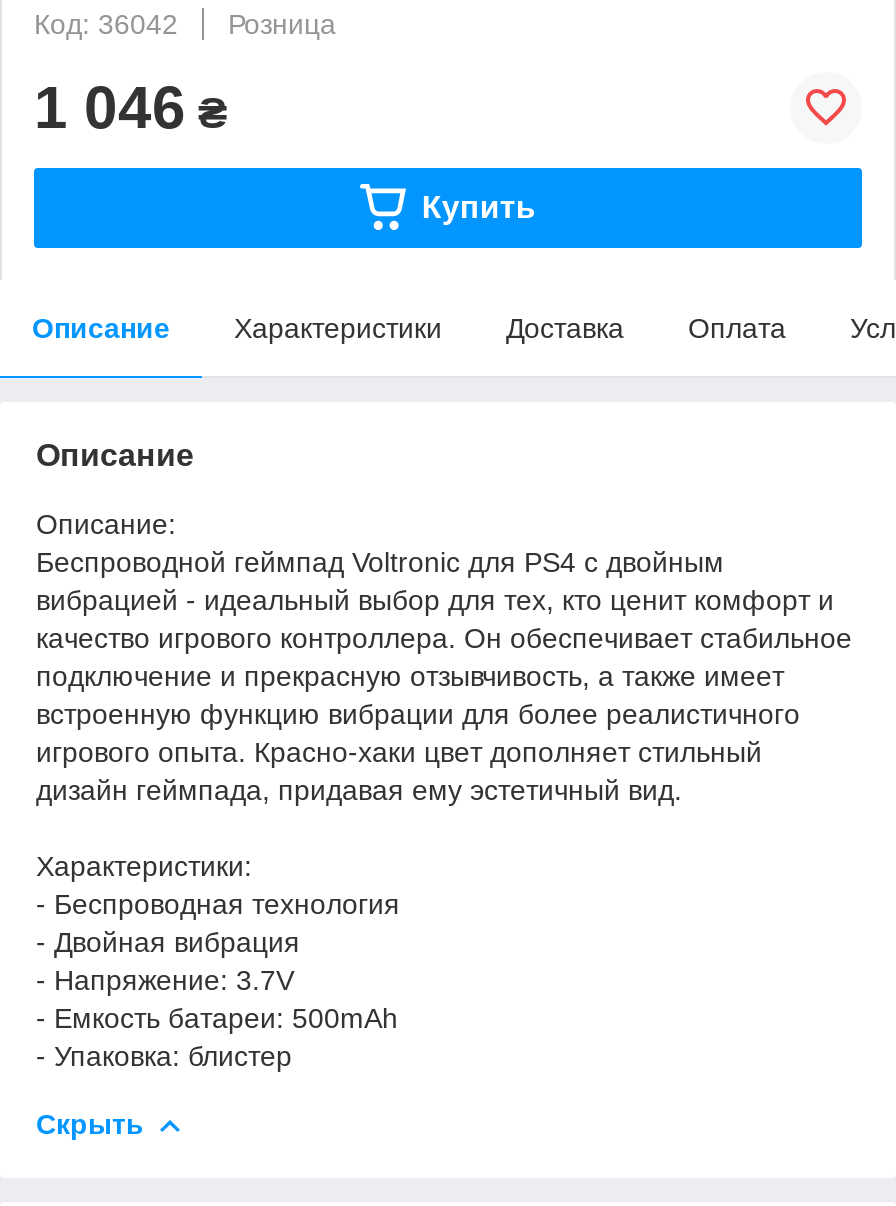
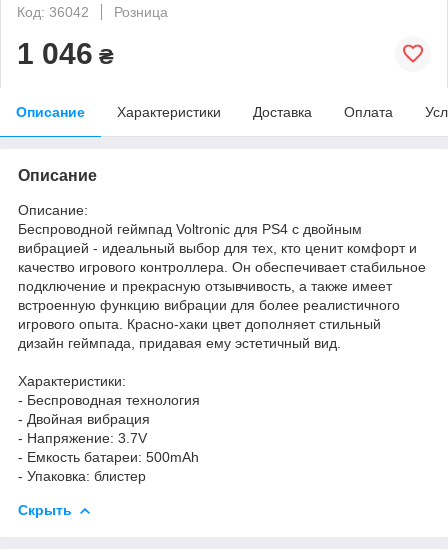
- Купить
